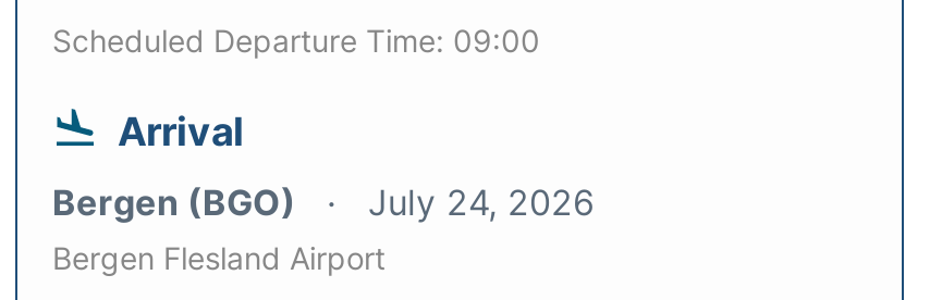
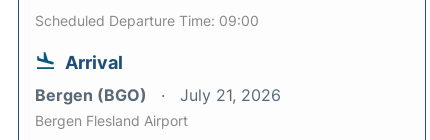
- Bergen (BGO) July 24, 2026
+ Bergen (BGO) July 21, 2026
